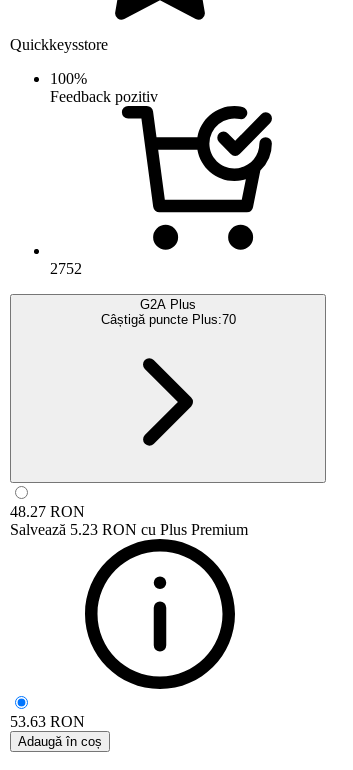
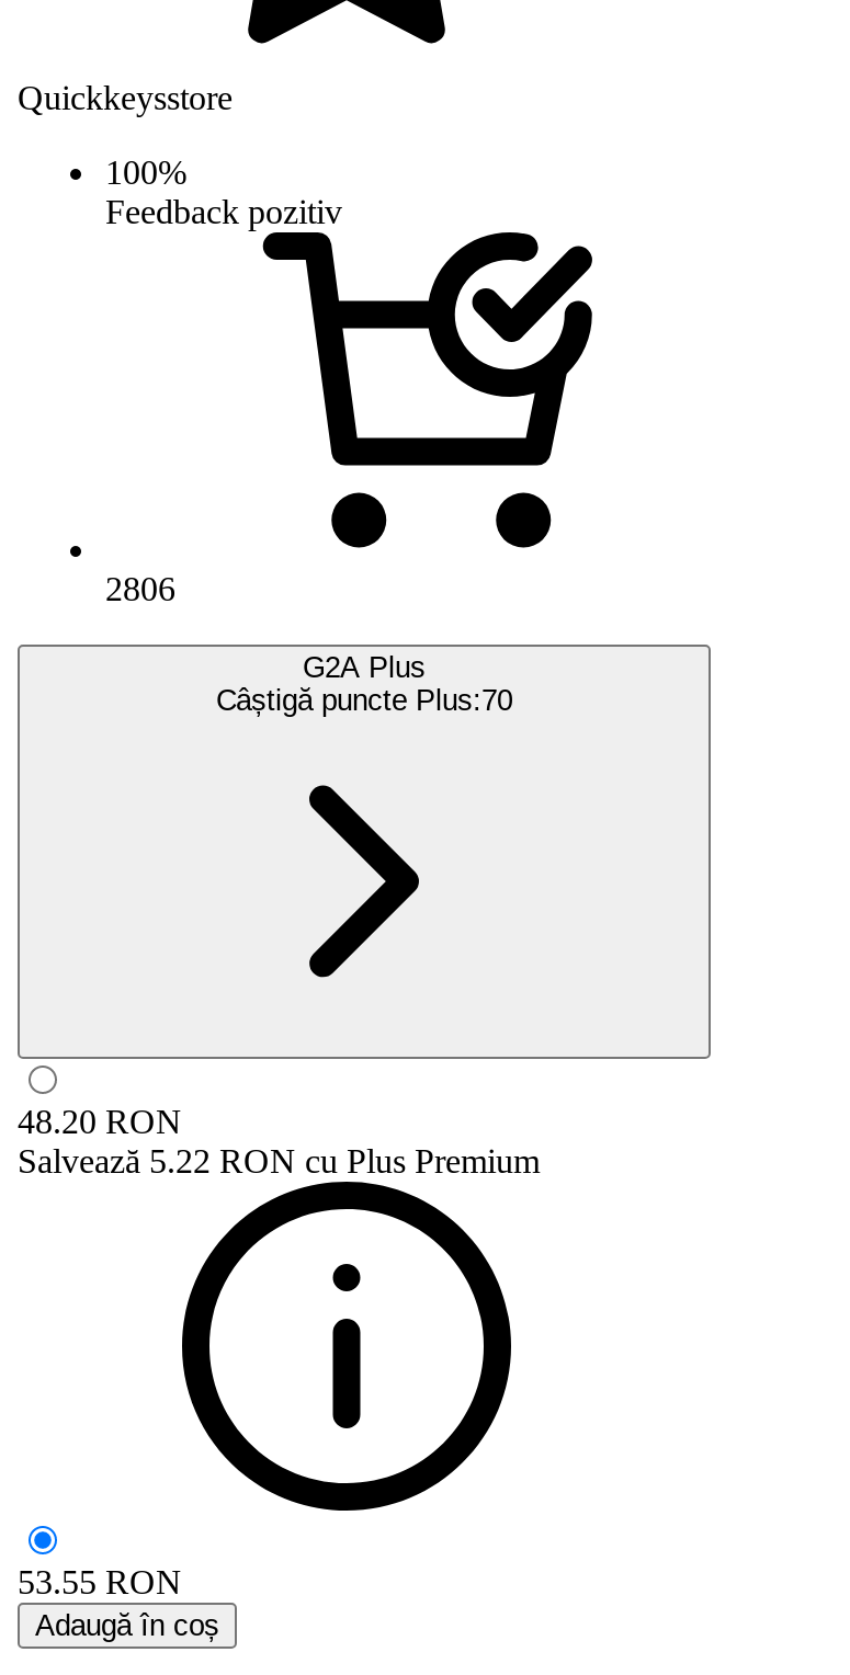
- 2752
+ 2806

- 48.27 RON
+ 48.20 RON

- Salvează 5.23 RON cu Plus Premium
+ Salvează 5.22 RON cu Plus Premium

- 53.63 RON
+ 53.55 RON
